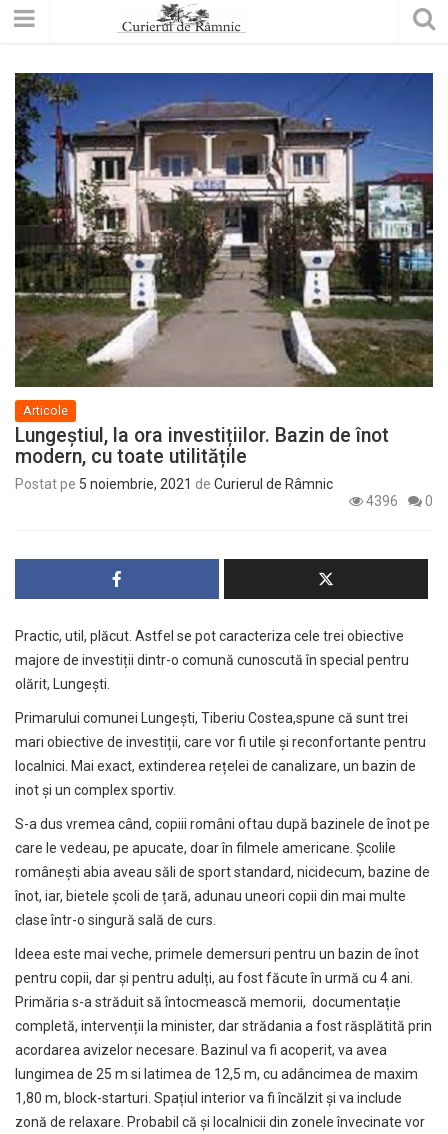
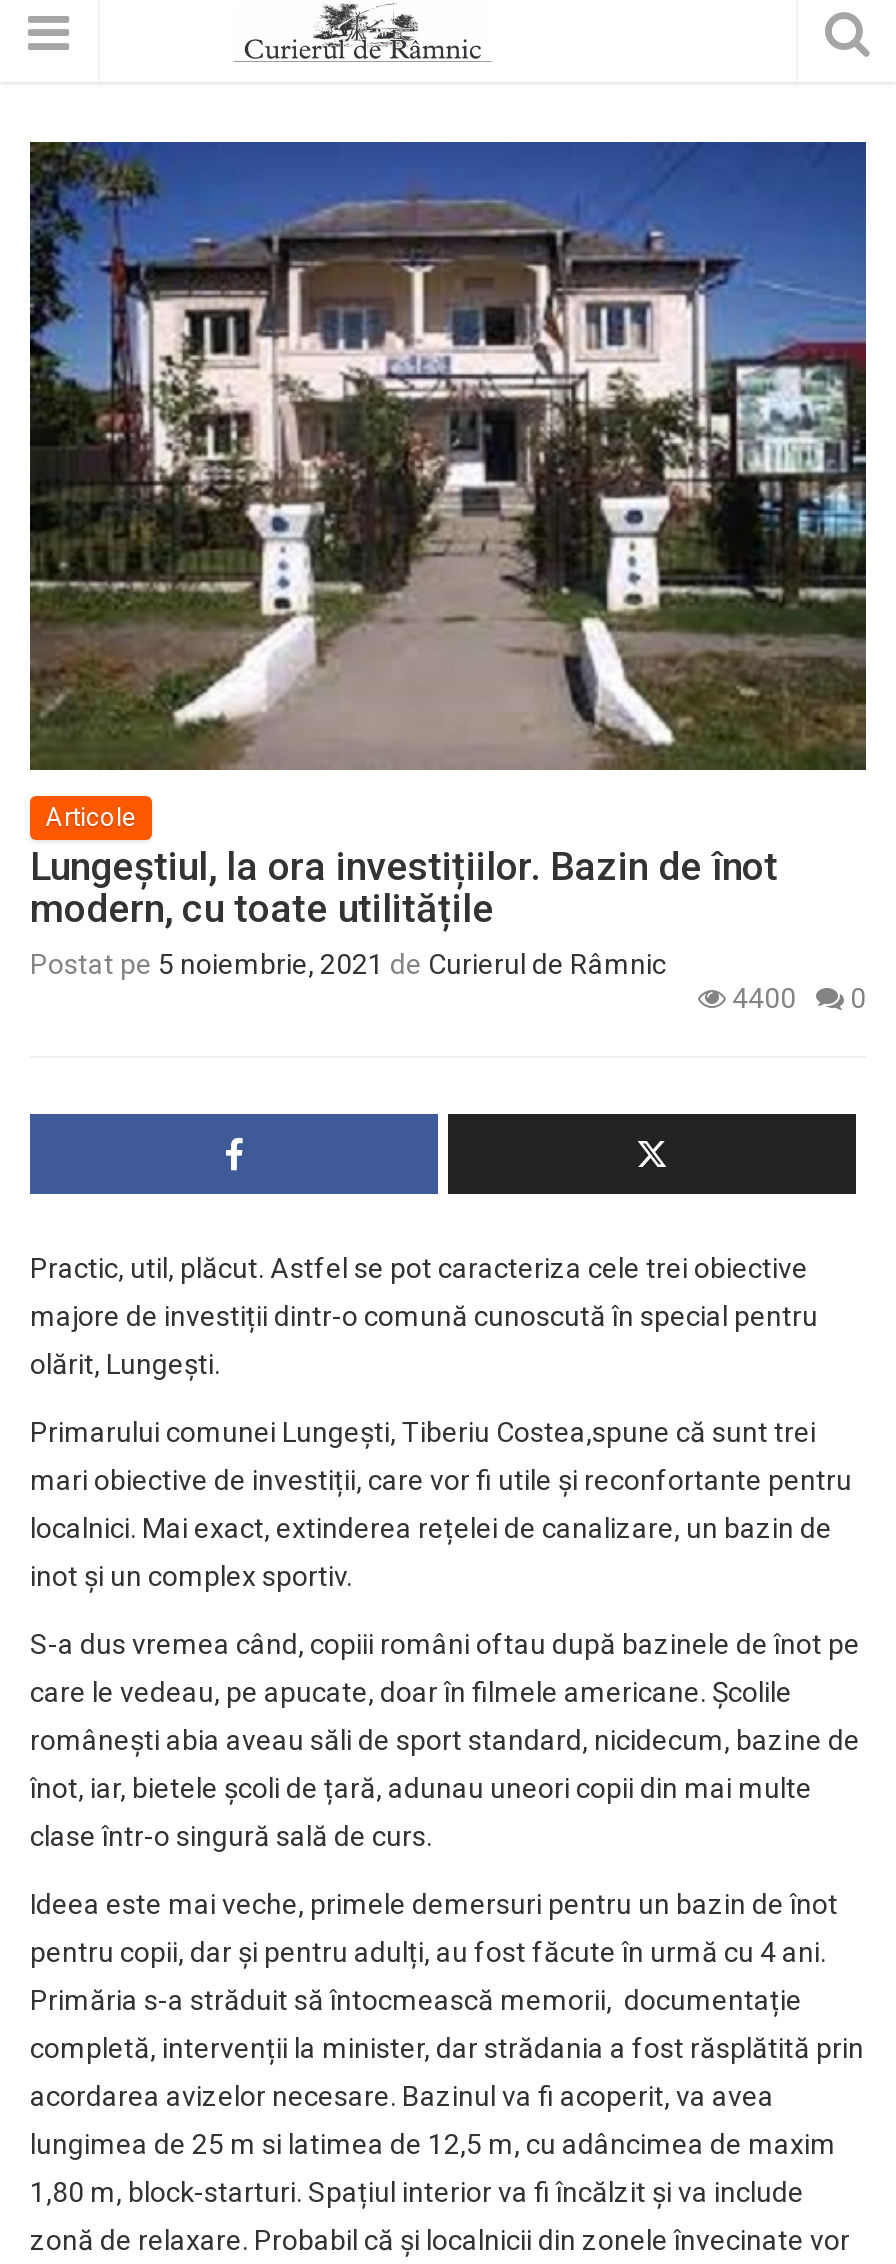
- 4396 0
+ 4400 0
